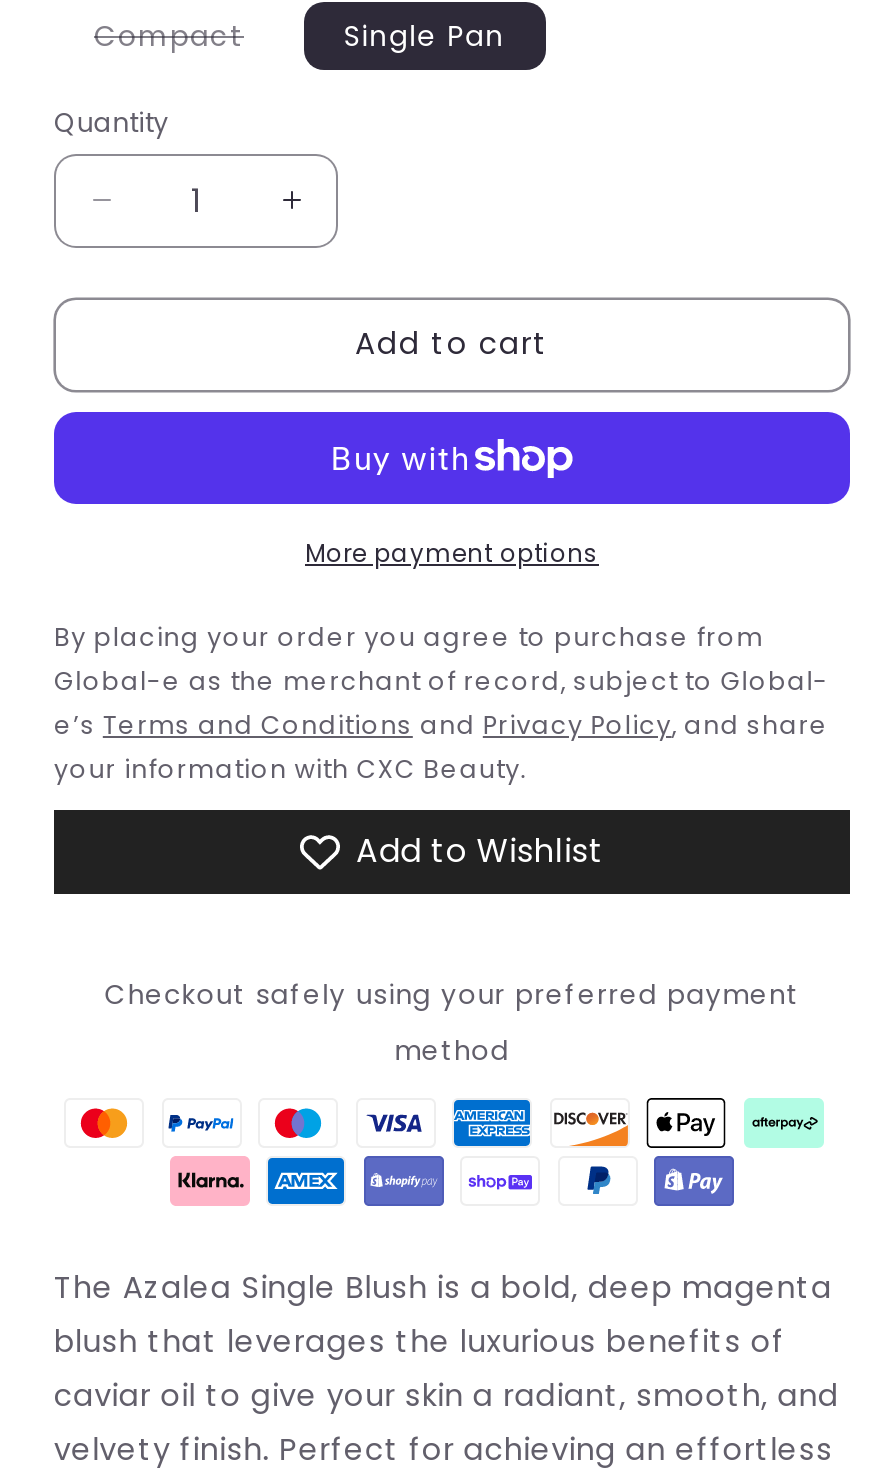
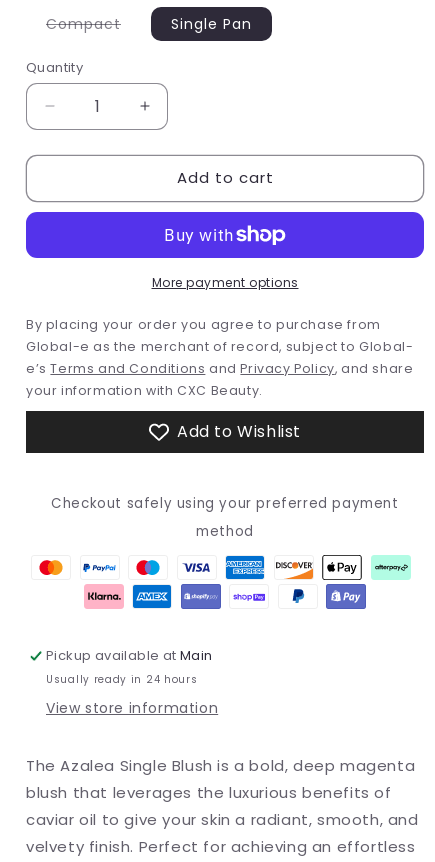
+ Pickup available at Main
+ Usually ready in 24 hours
+ View store information
